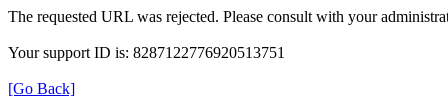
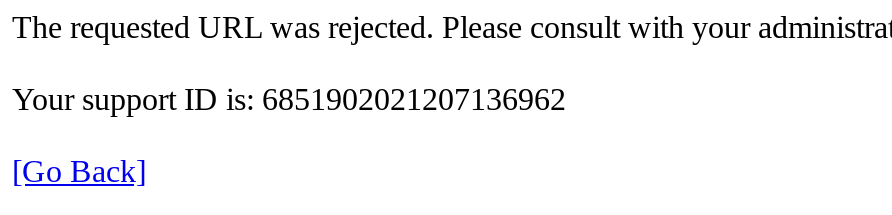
- Your support ID is: 8287122776920513751
+ Your support ID is: 6851902021207136962
